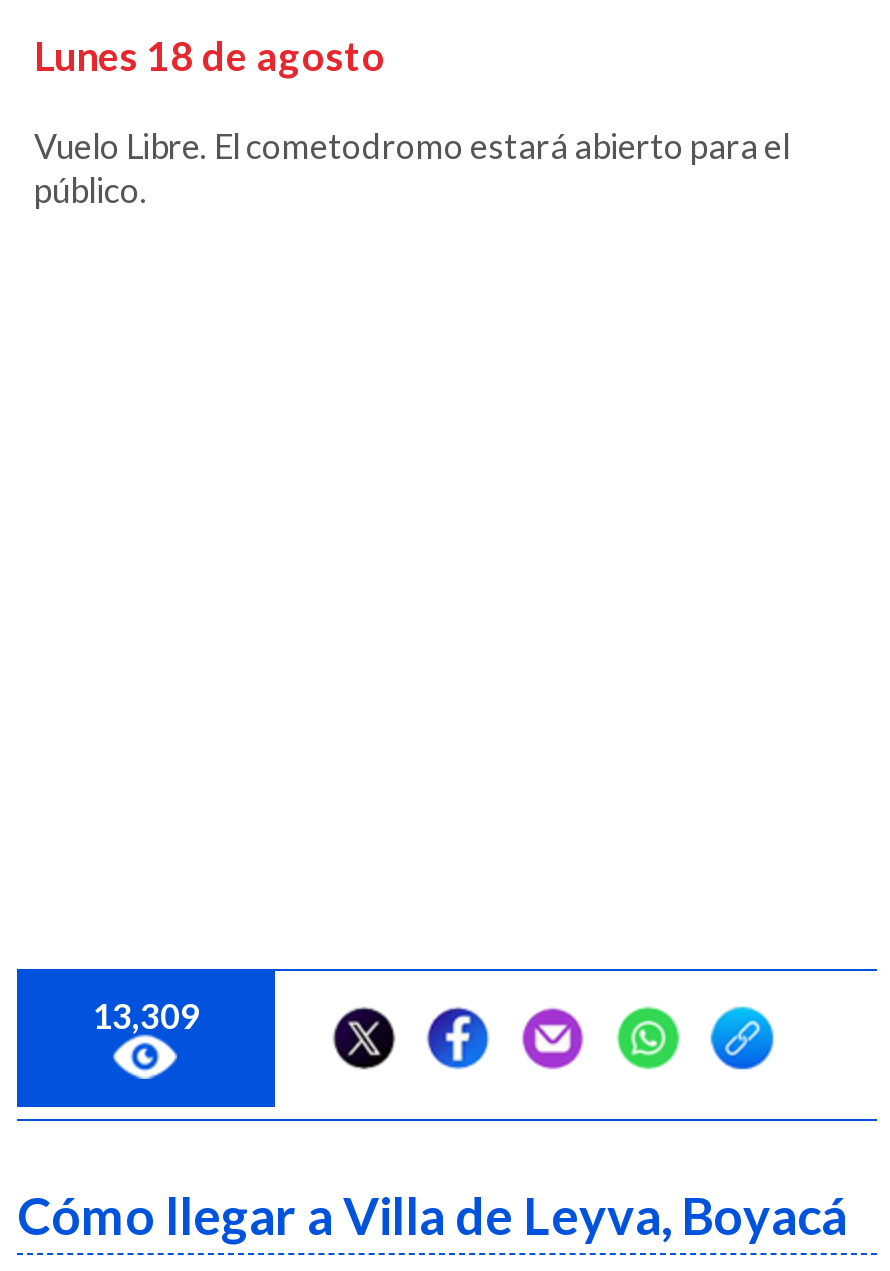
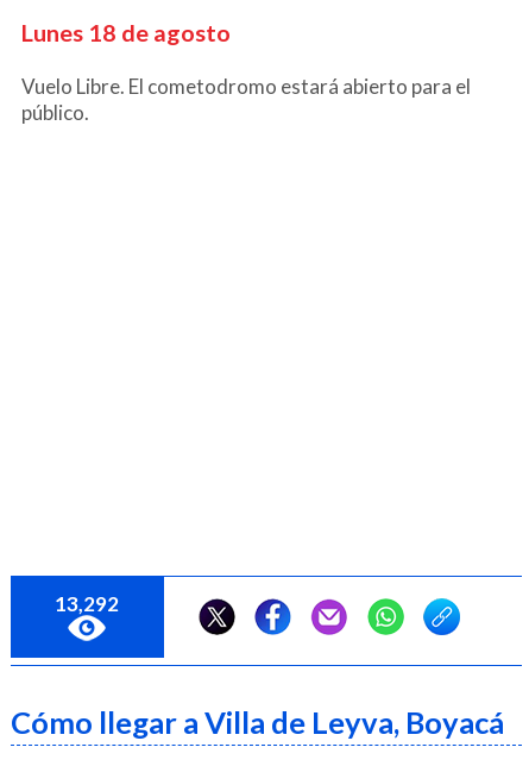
- 13,309
+ 13,292
